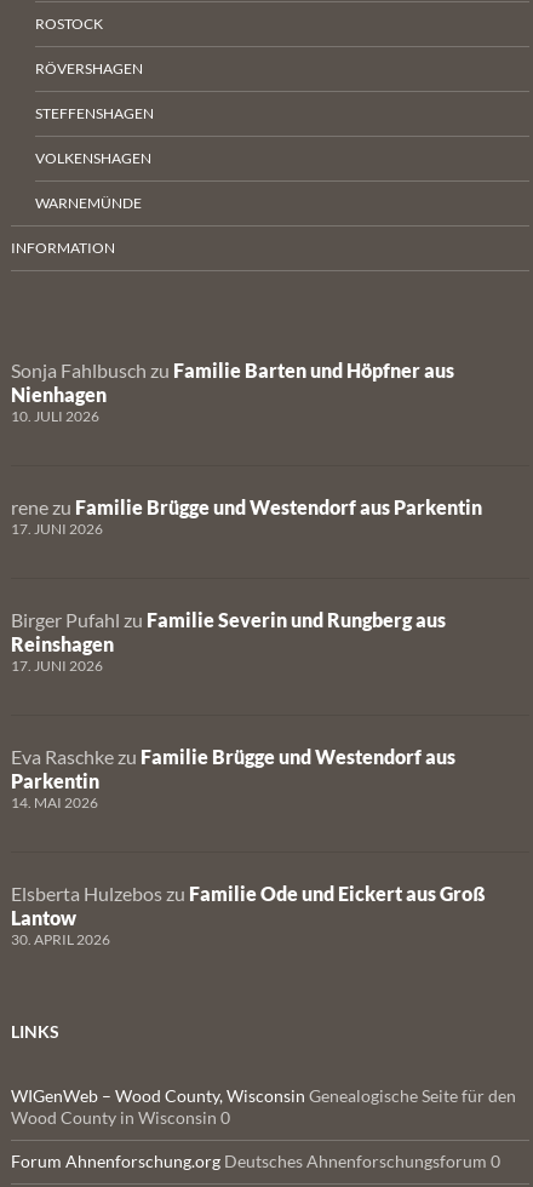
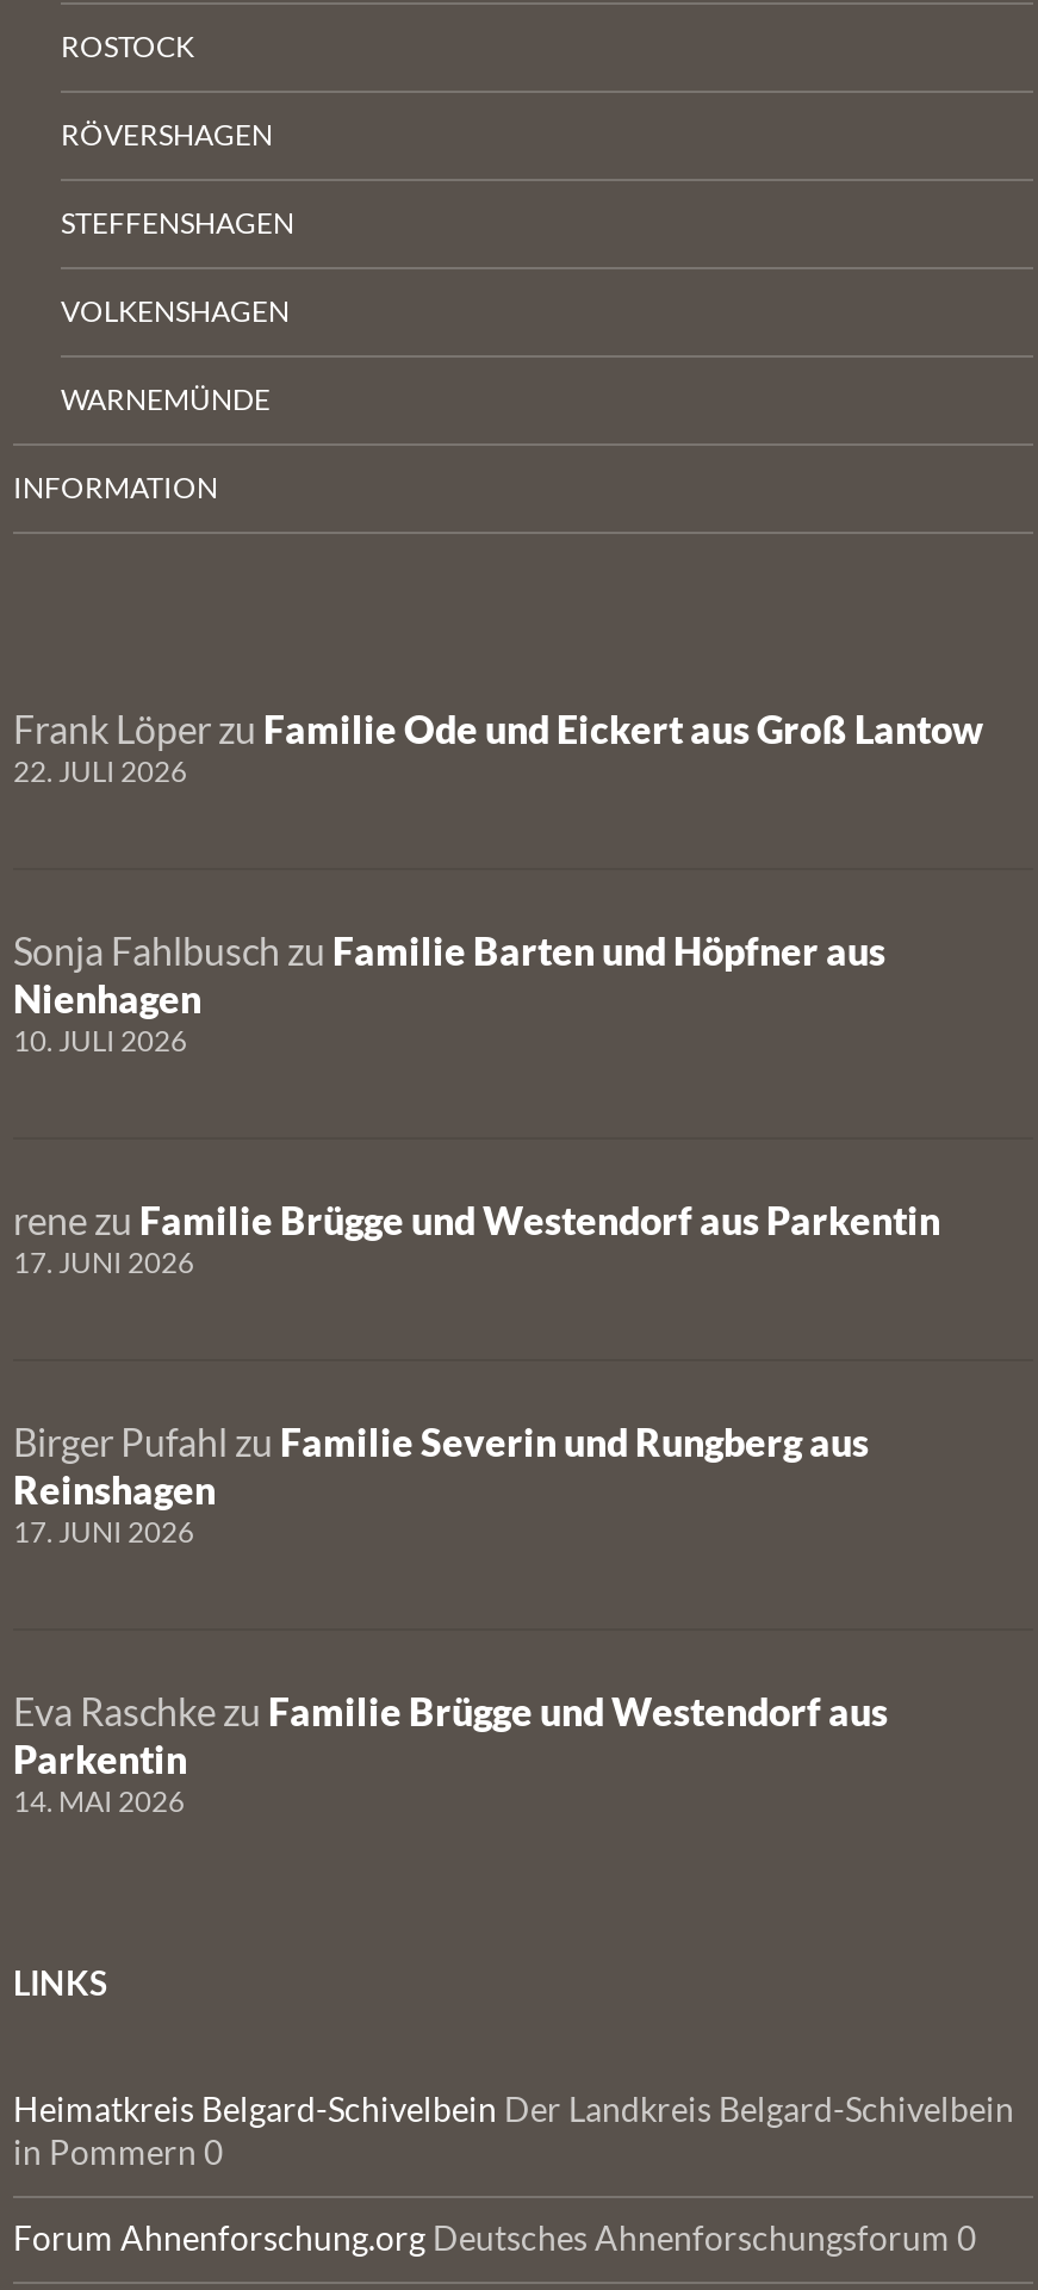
+ Frank Löper zu Familie Ode und Eickert aus Groß Lantow
+ 22. JULI 2026

moved down: Sonja Fahlbusch zu Familie Barten und Höpfner aus | Nienhagen | 10. JULI 2026 | ... | Parkentin | 14. MAI 2026

- Elsberta Hulzebos zu Familie Ode und Eickert aus Groß
- Lantow
- 30. APRIL 2026

- WIGenWeb – Wood County, Wisconsin Genealogische Seite für den
- Wood County in Wisconsin 0
+ Heimatkreis Belgard-Schivelbein Der Landkreis Belgard-Schivelbein
+ in Pommern 0
